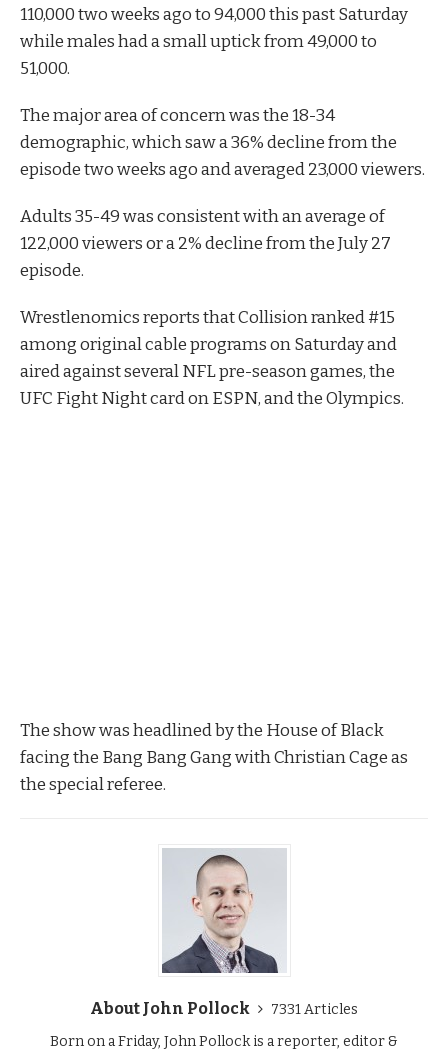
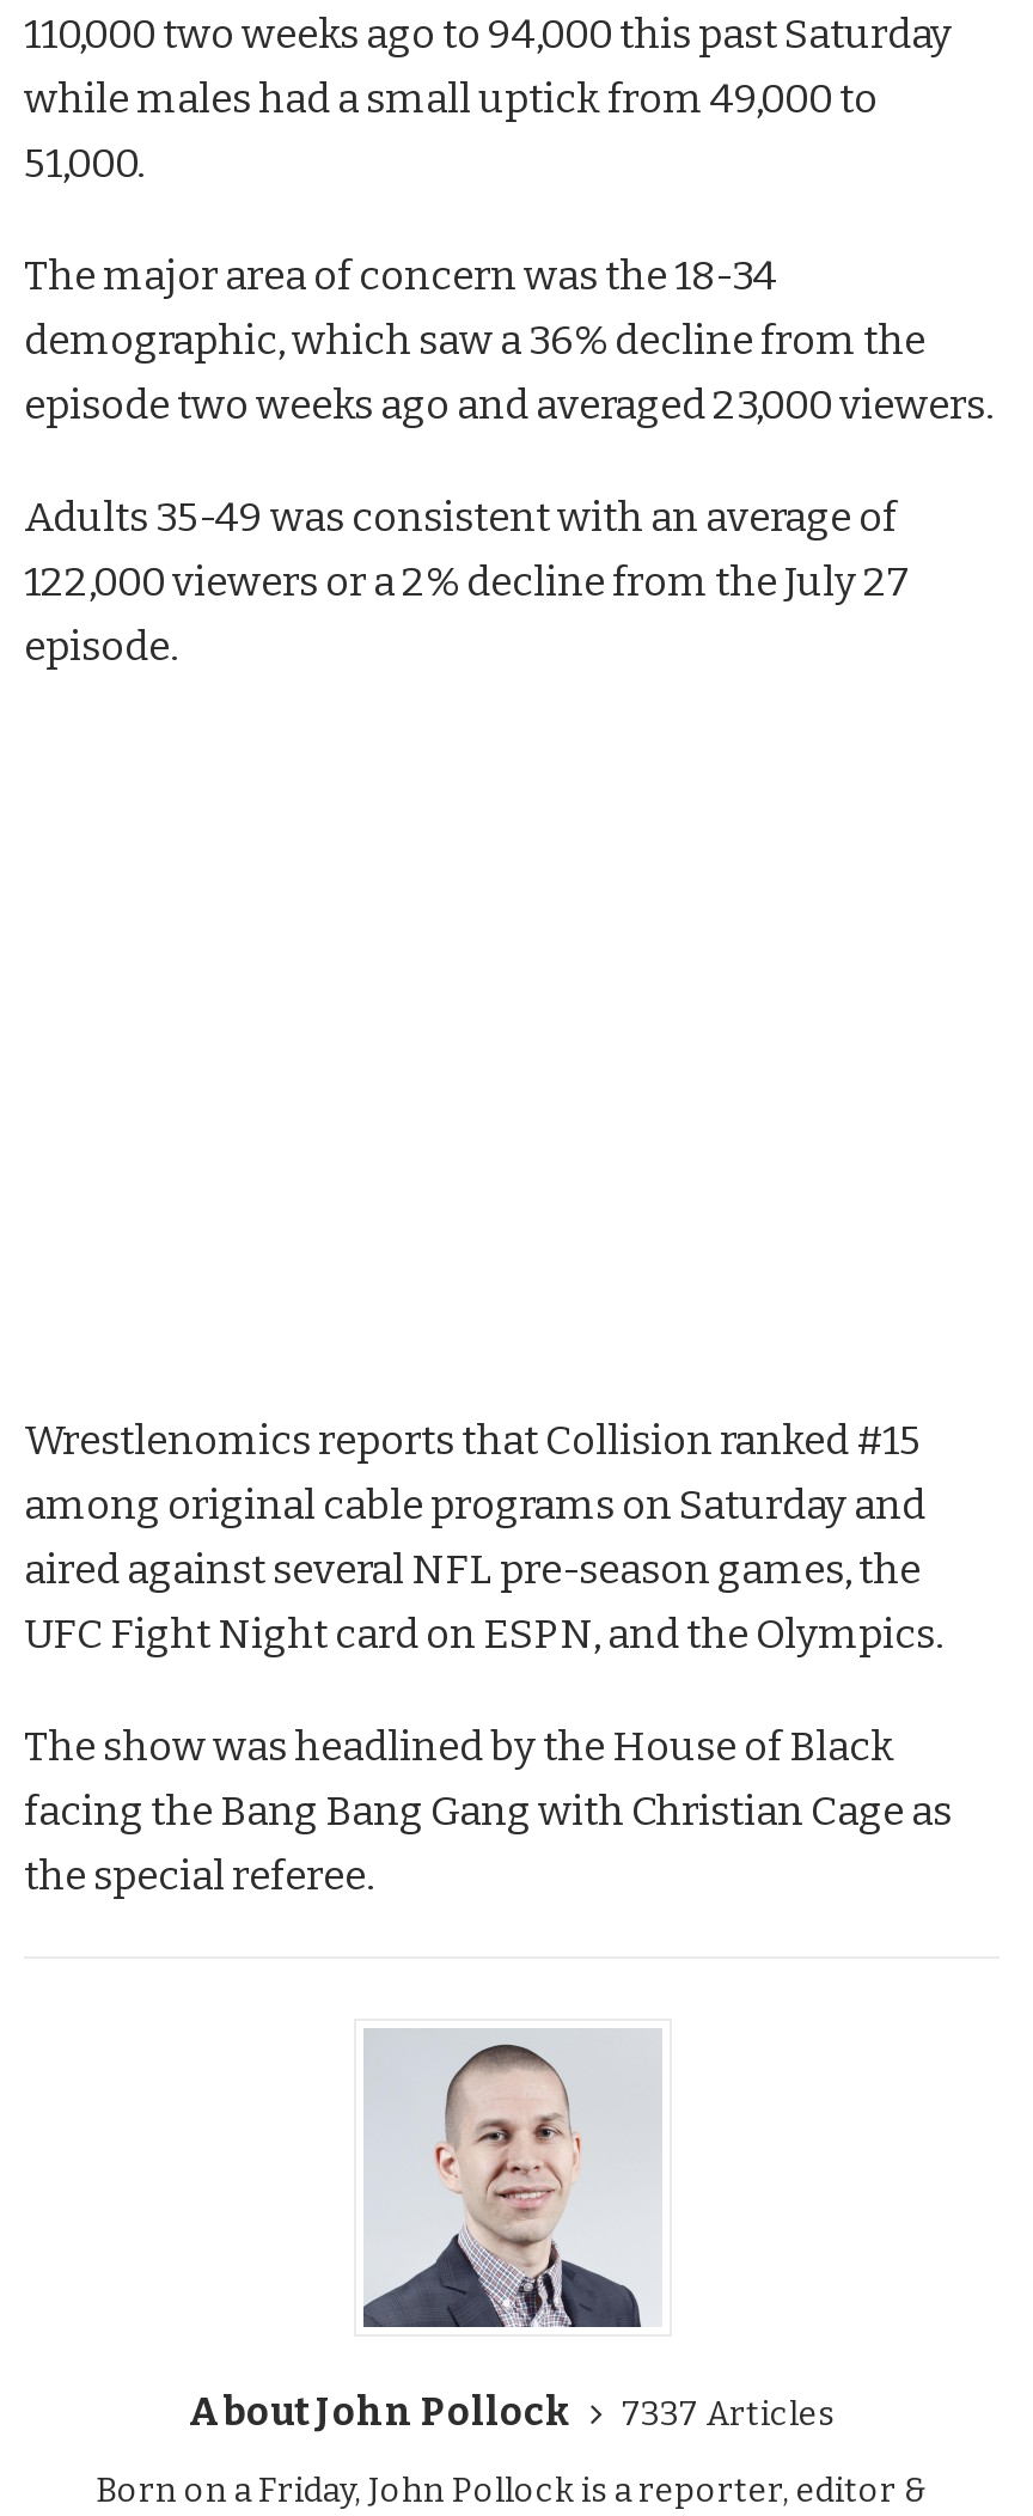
moved down: Wrestlenomics reports that Collision ranked #15 | among original cable programs on Saturday and | aired against several NFL pre-season games, the | UFC Fight Night card on ESPN, and the Olympics.

- About John Pollock 7331 Articles
+ About John Pollock 7337 Articles
